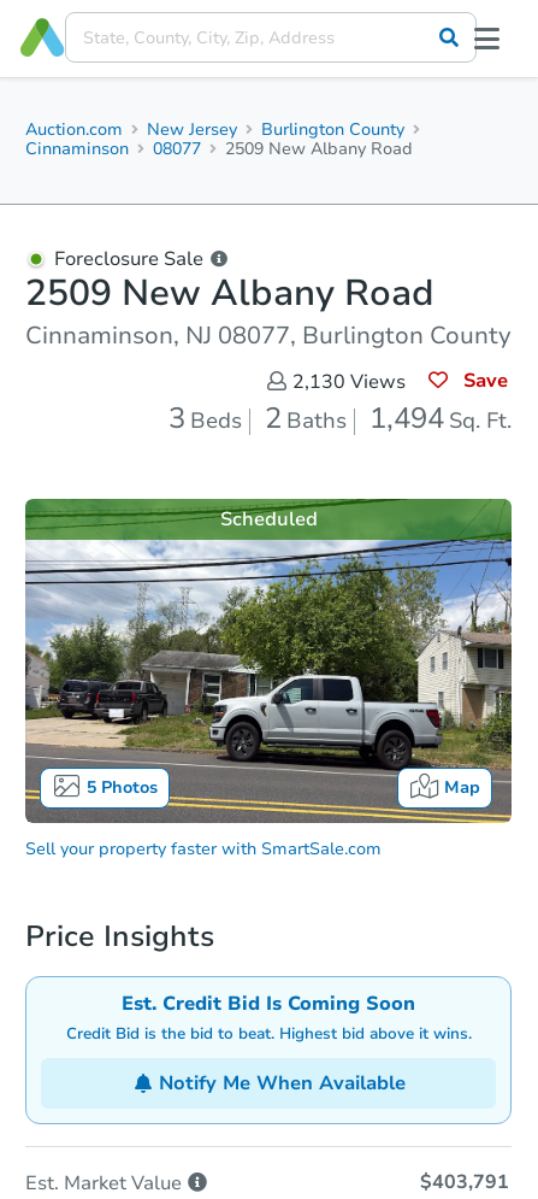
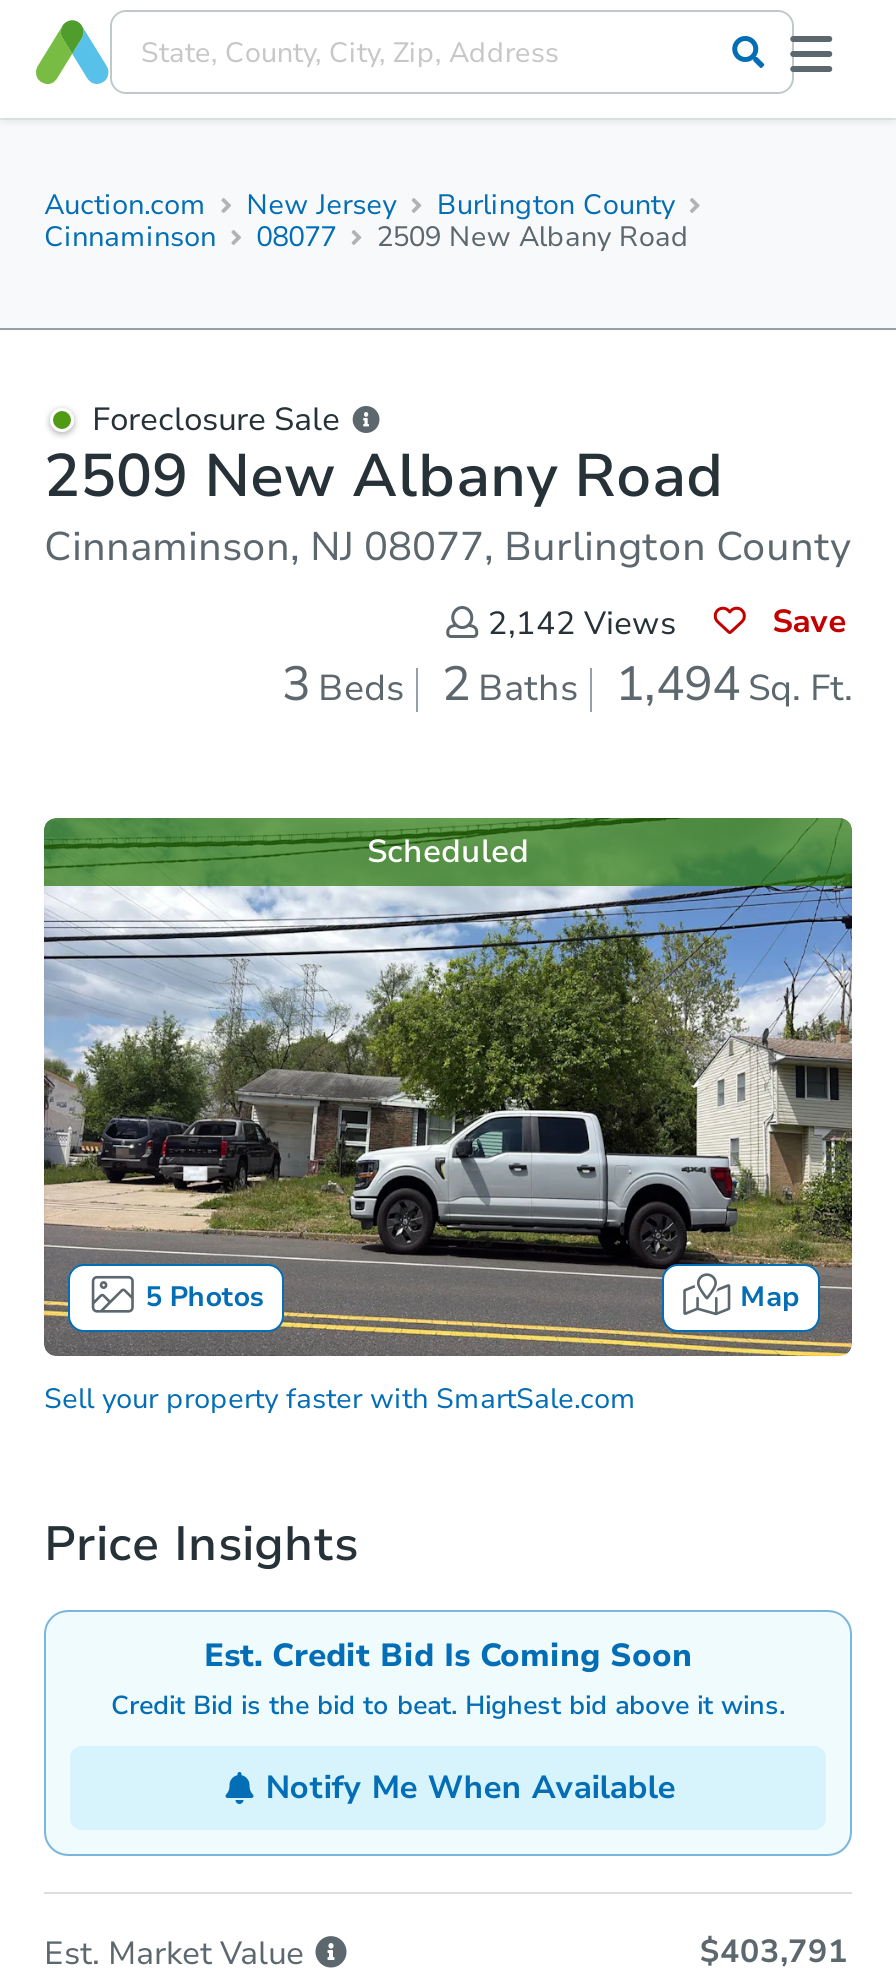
- 2,130 Views
+ 2,142 Views
